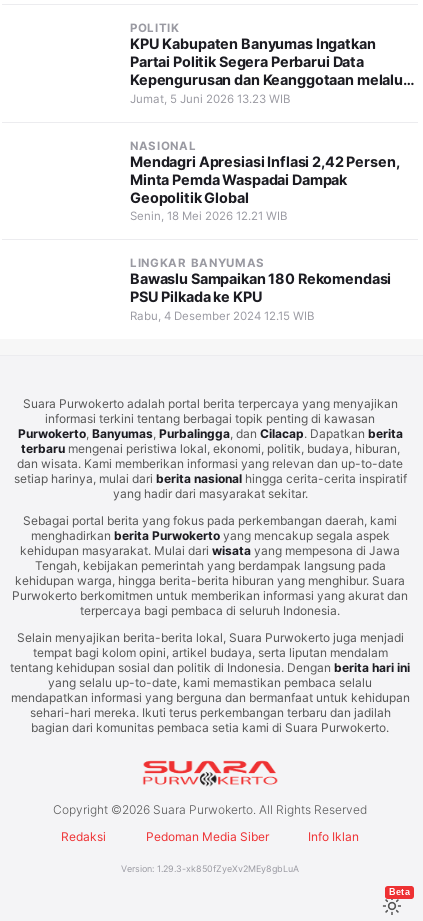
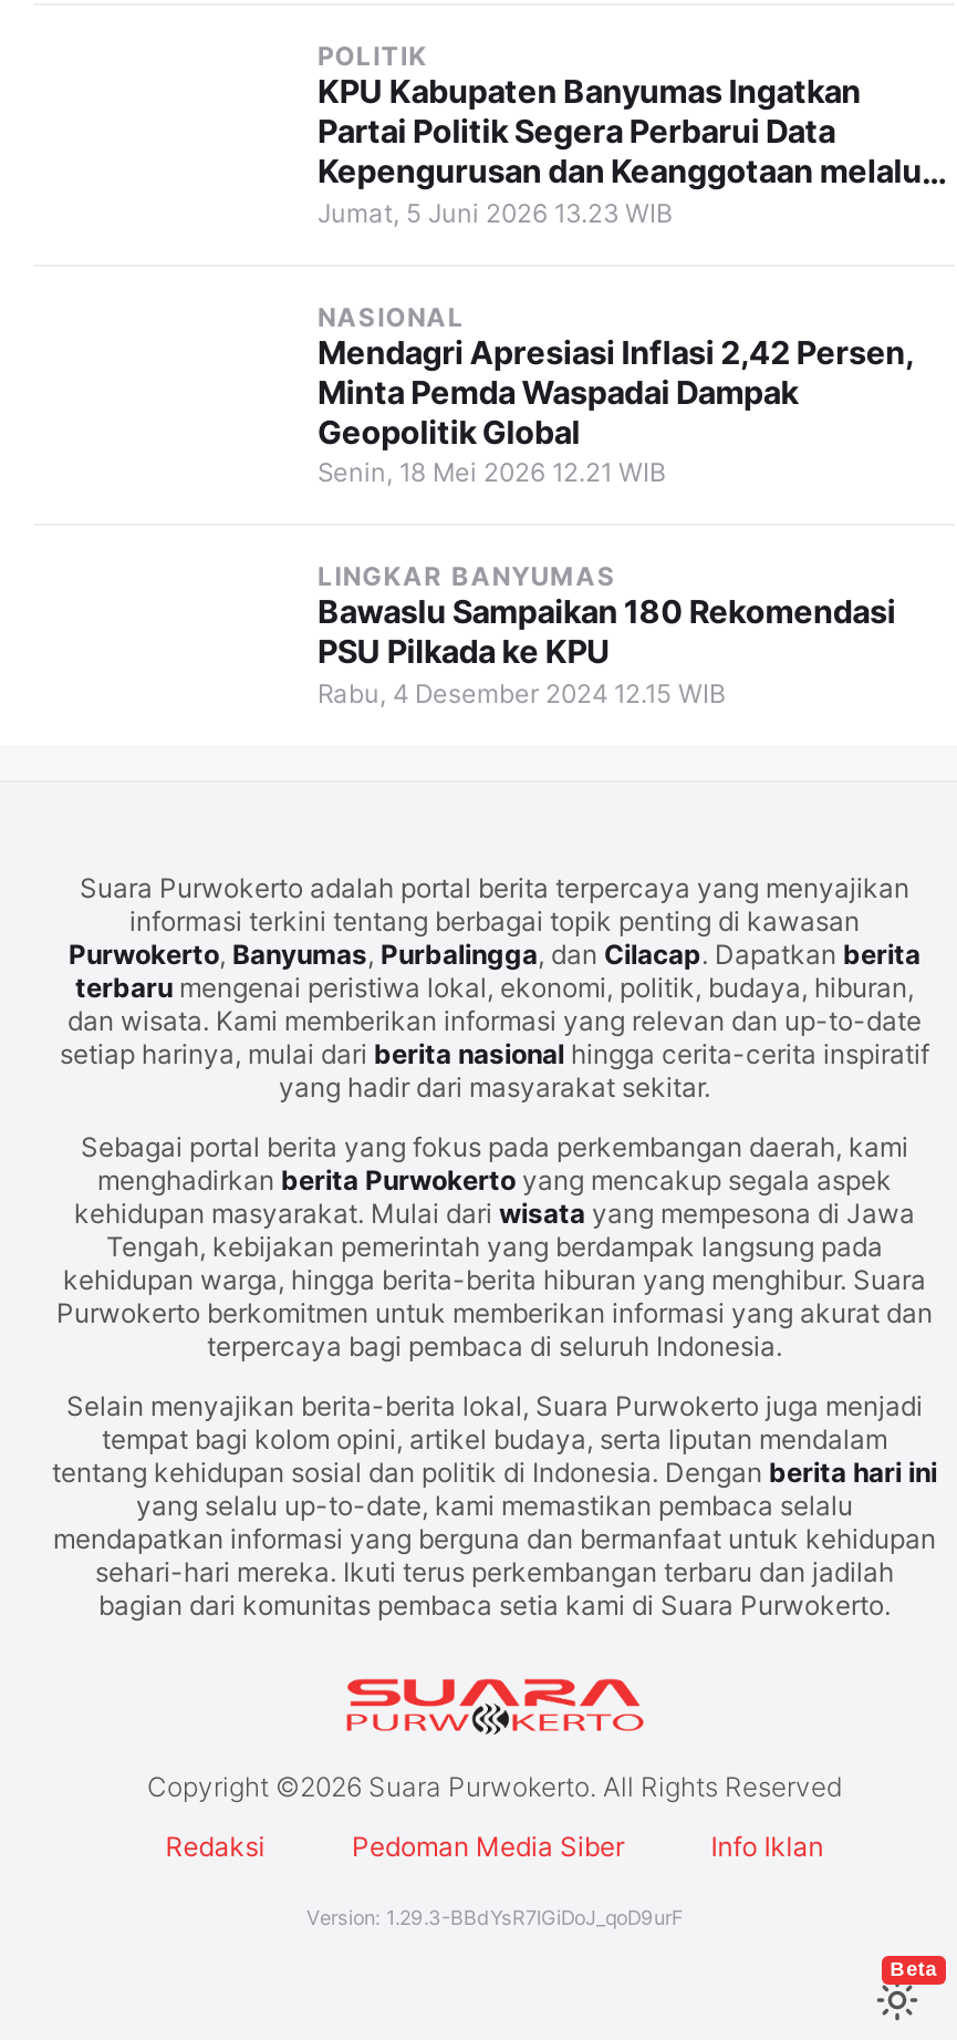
- Version: 1.29.3-xk850fZyeXv2MEy8gbLuA
+ Version: 1.29.3-BBdYsR7lGiDoJ_qoD9urF
